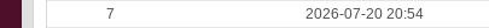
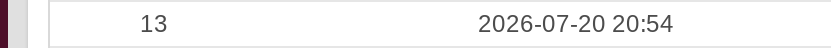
- 7
+ 13
